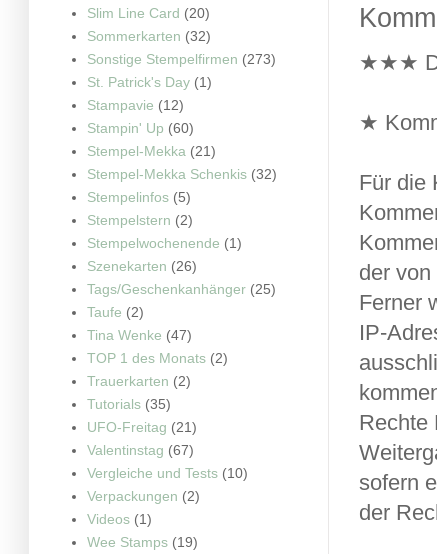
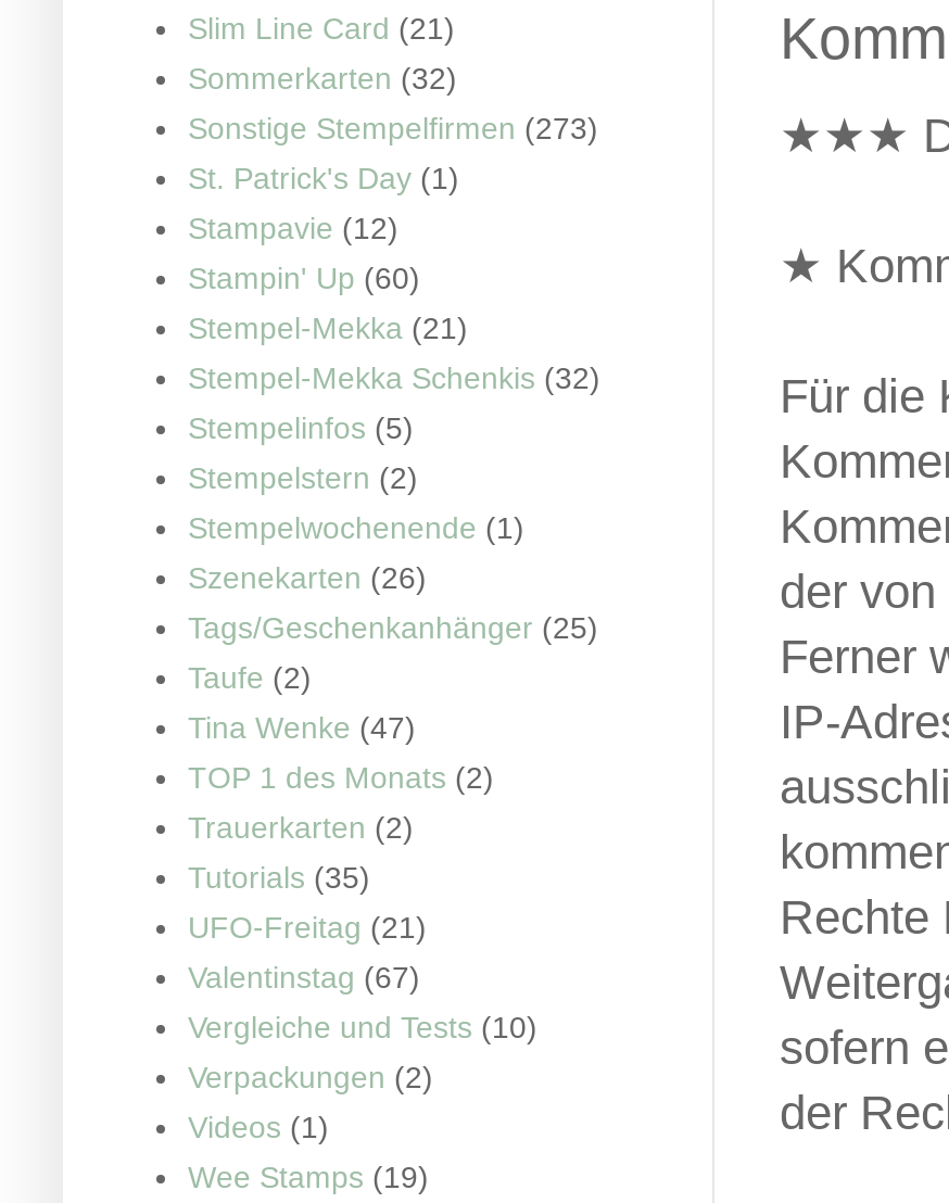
- Slim Line Card (20)
+ Slim Line Card (21)
